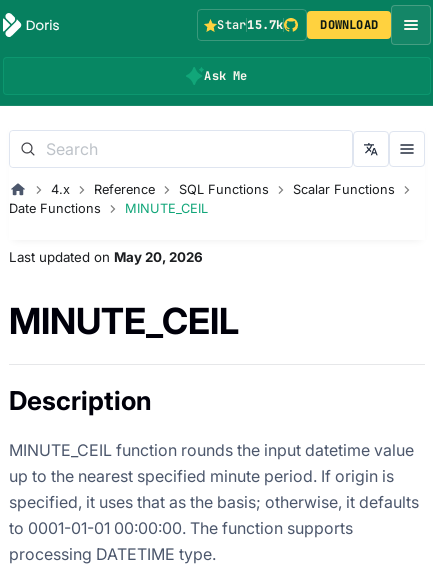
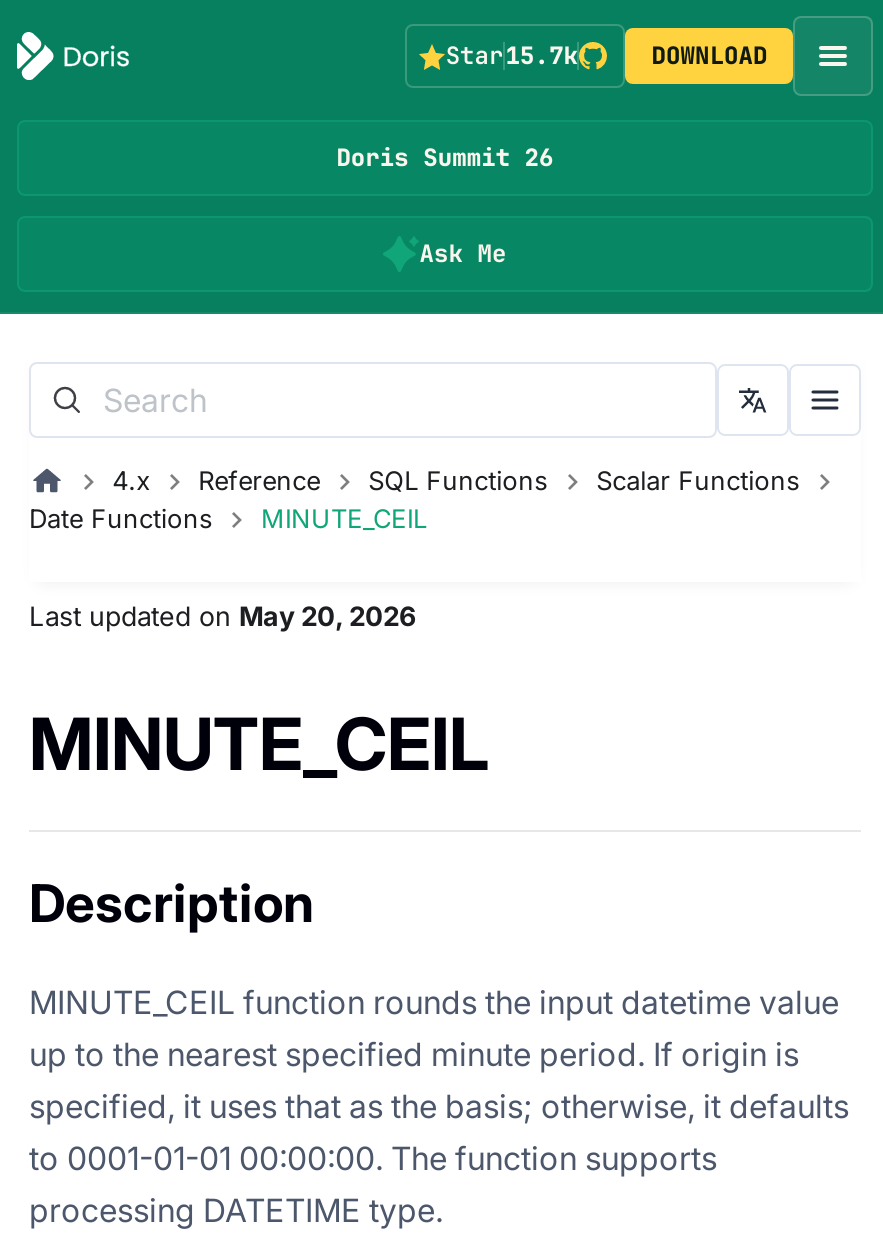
+ Doris Summit 26
